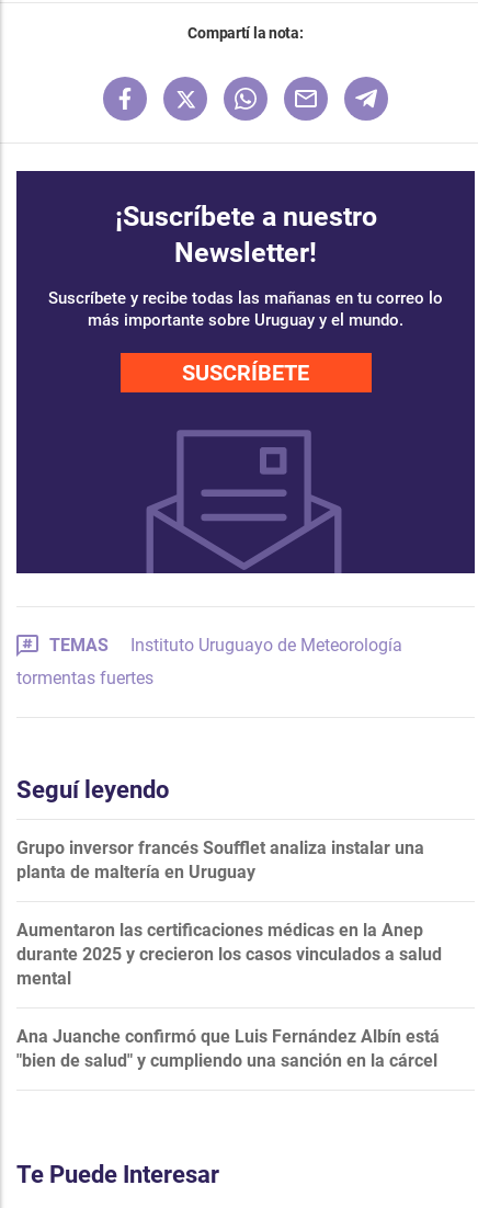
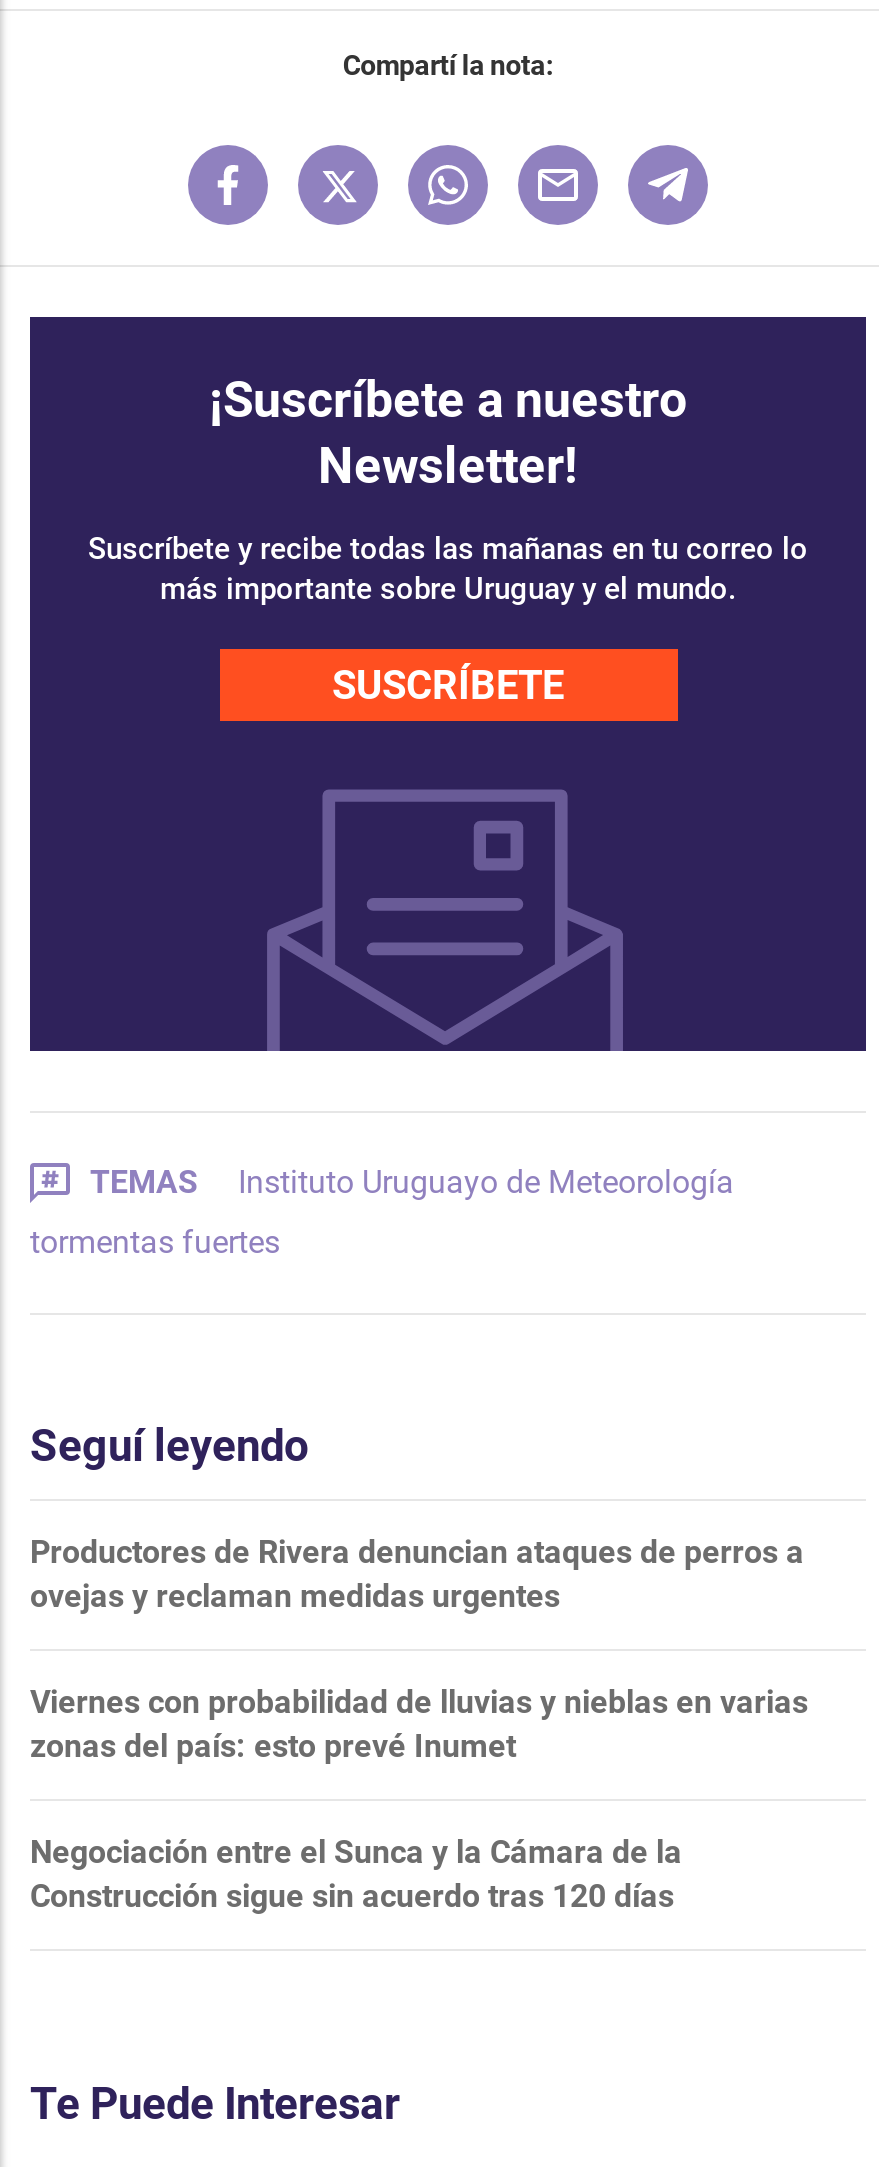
- Grupo inversor francés Soufflet analiza instalar una
- planta de maltería en Uruguay
+ Productores de Rivera denuncian ataques de perros a
+ ovejas y reclaman medidas urgentes

- Aumentaron las certificaciones médicas en la Anep
- durante 2025 y crecieron los casos vinculados a salud
- mental
+ Viernes con probabilidad de lluvias y nieblas en varias
+ zonas del país: esto prevé Inumet

- Ana Juanche confirmó que Luis Fernández Albín está
- "bien de salud" y cumpliendo una sanción en la cárcel
+ Negociación entre el Sunca y la Cámara de la
+ Construcción sigue sin acuerdo tras 120 días
